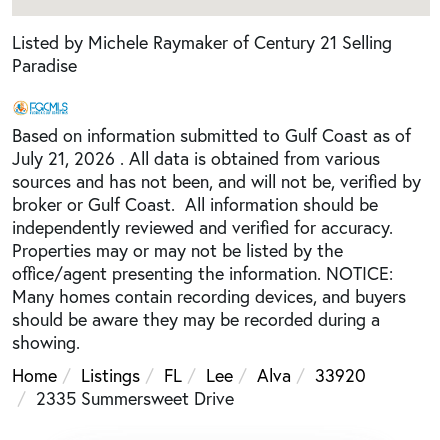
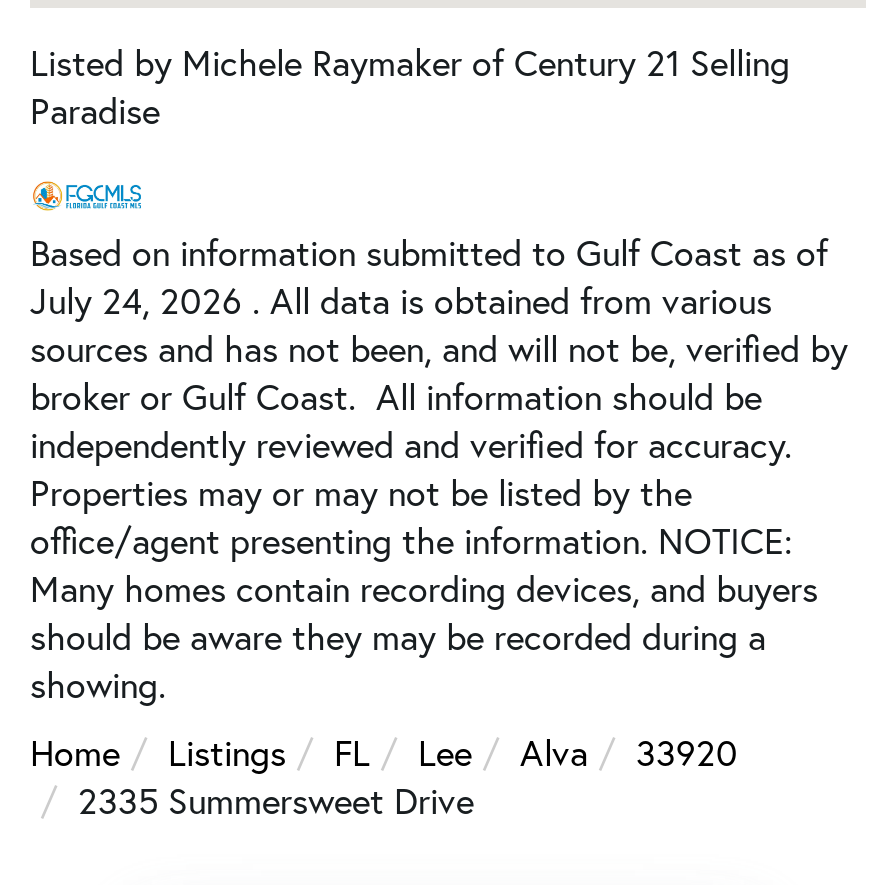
- July 21, 2026 . All data is obtained from various
+ July 24, 2026 . All data is obtained from various
